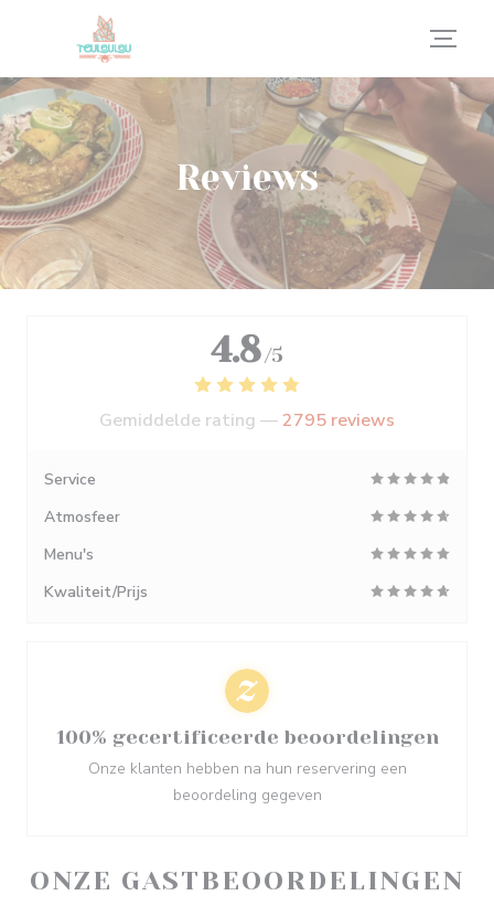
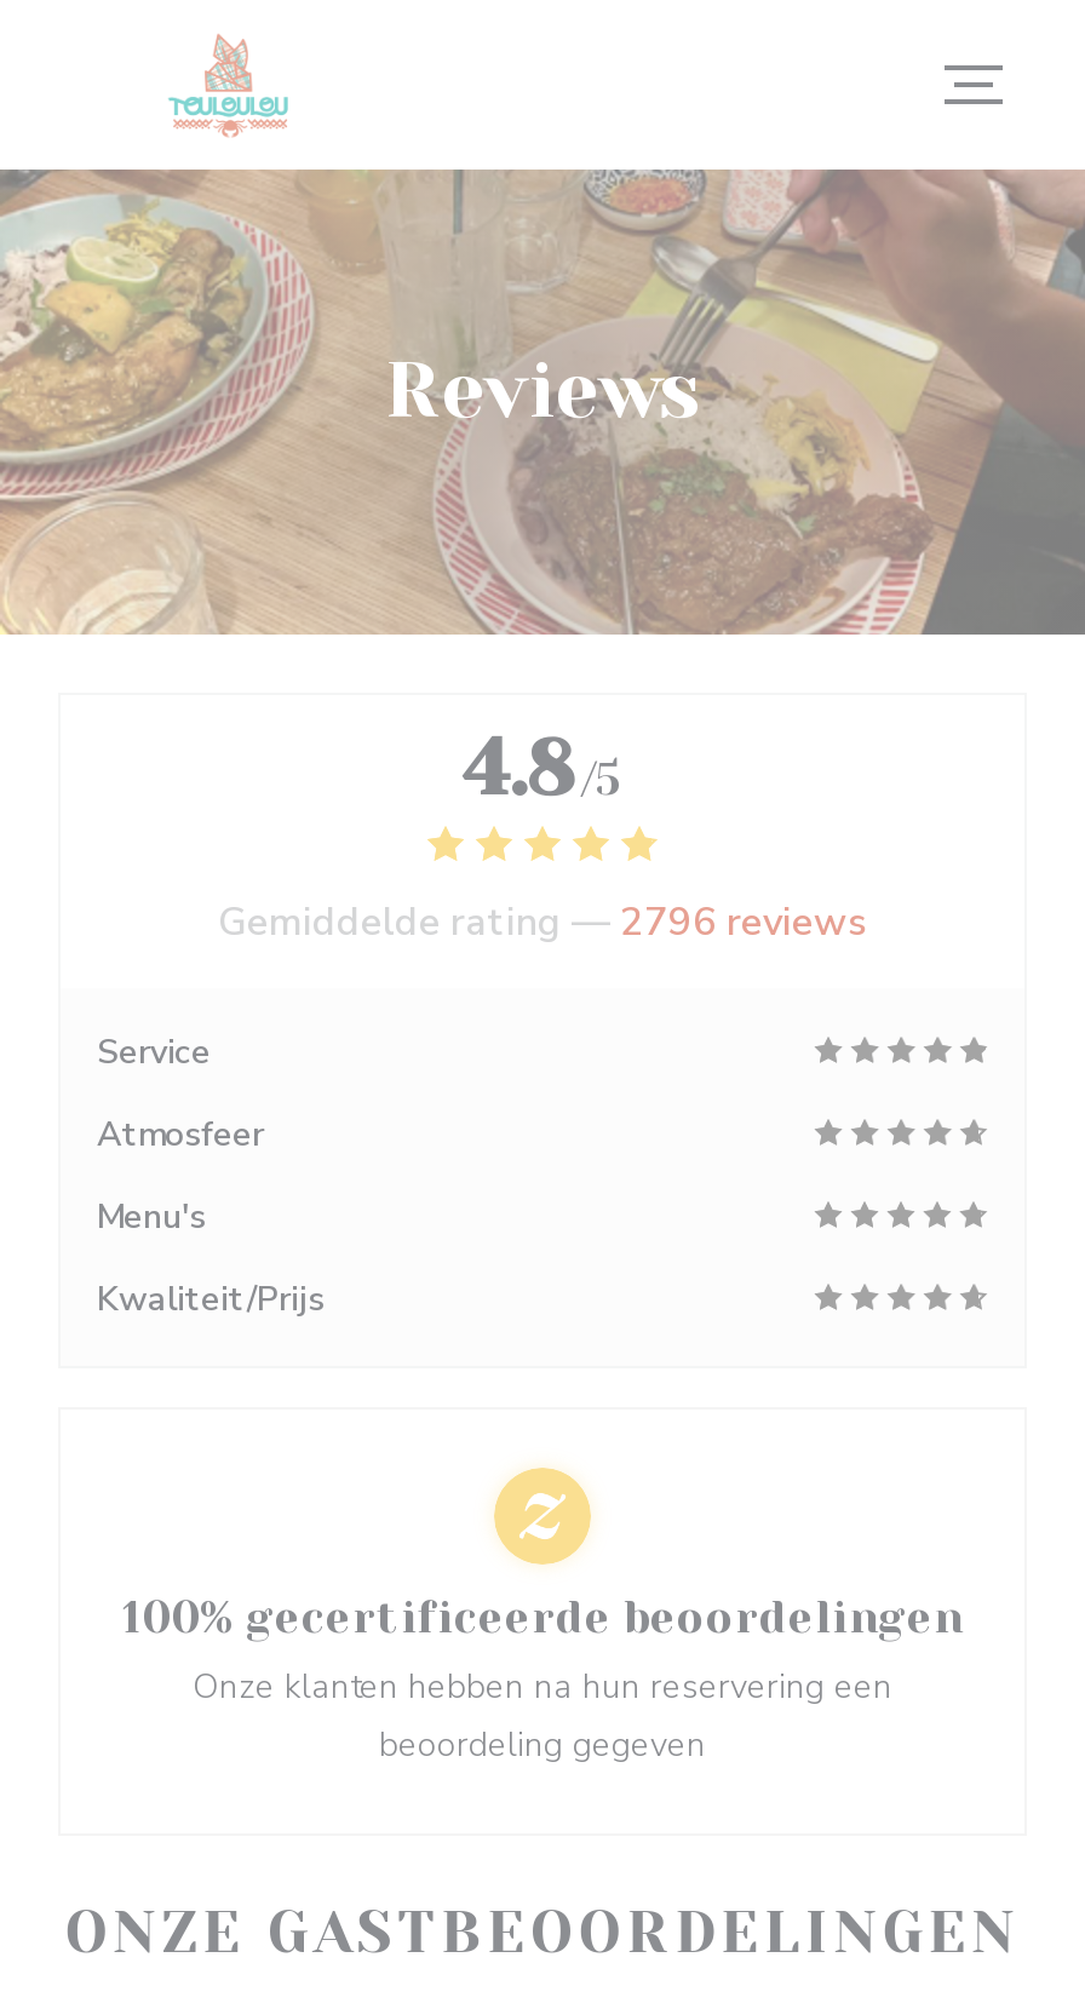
- Gemiddelde rating — 2795 reviews
+ Gemiddelde rating — 2796 reviews
